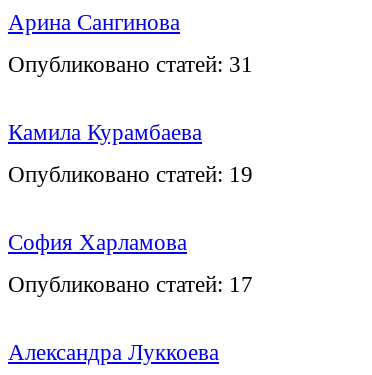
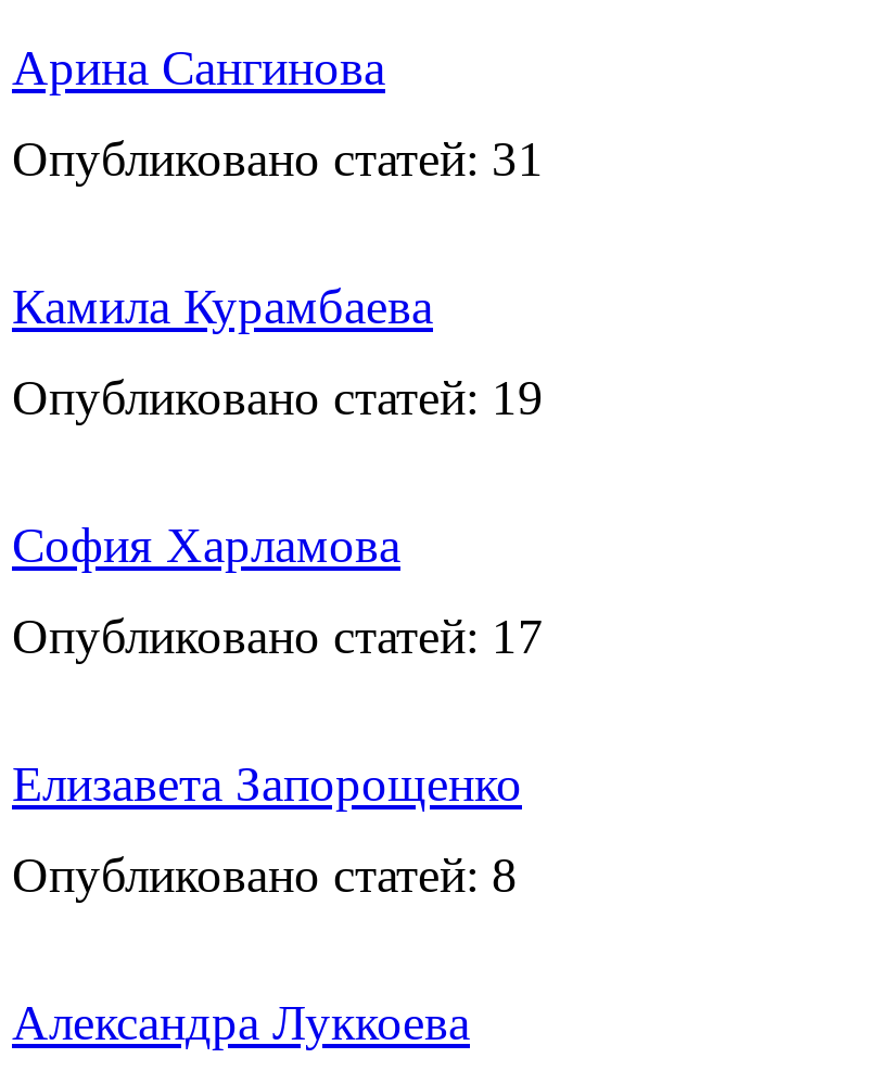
+ Елизавета Запорощенко
+ Опубликовано статей: 8
